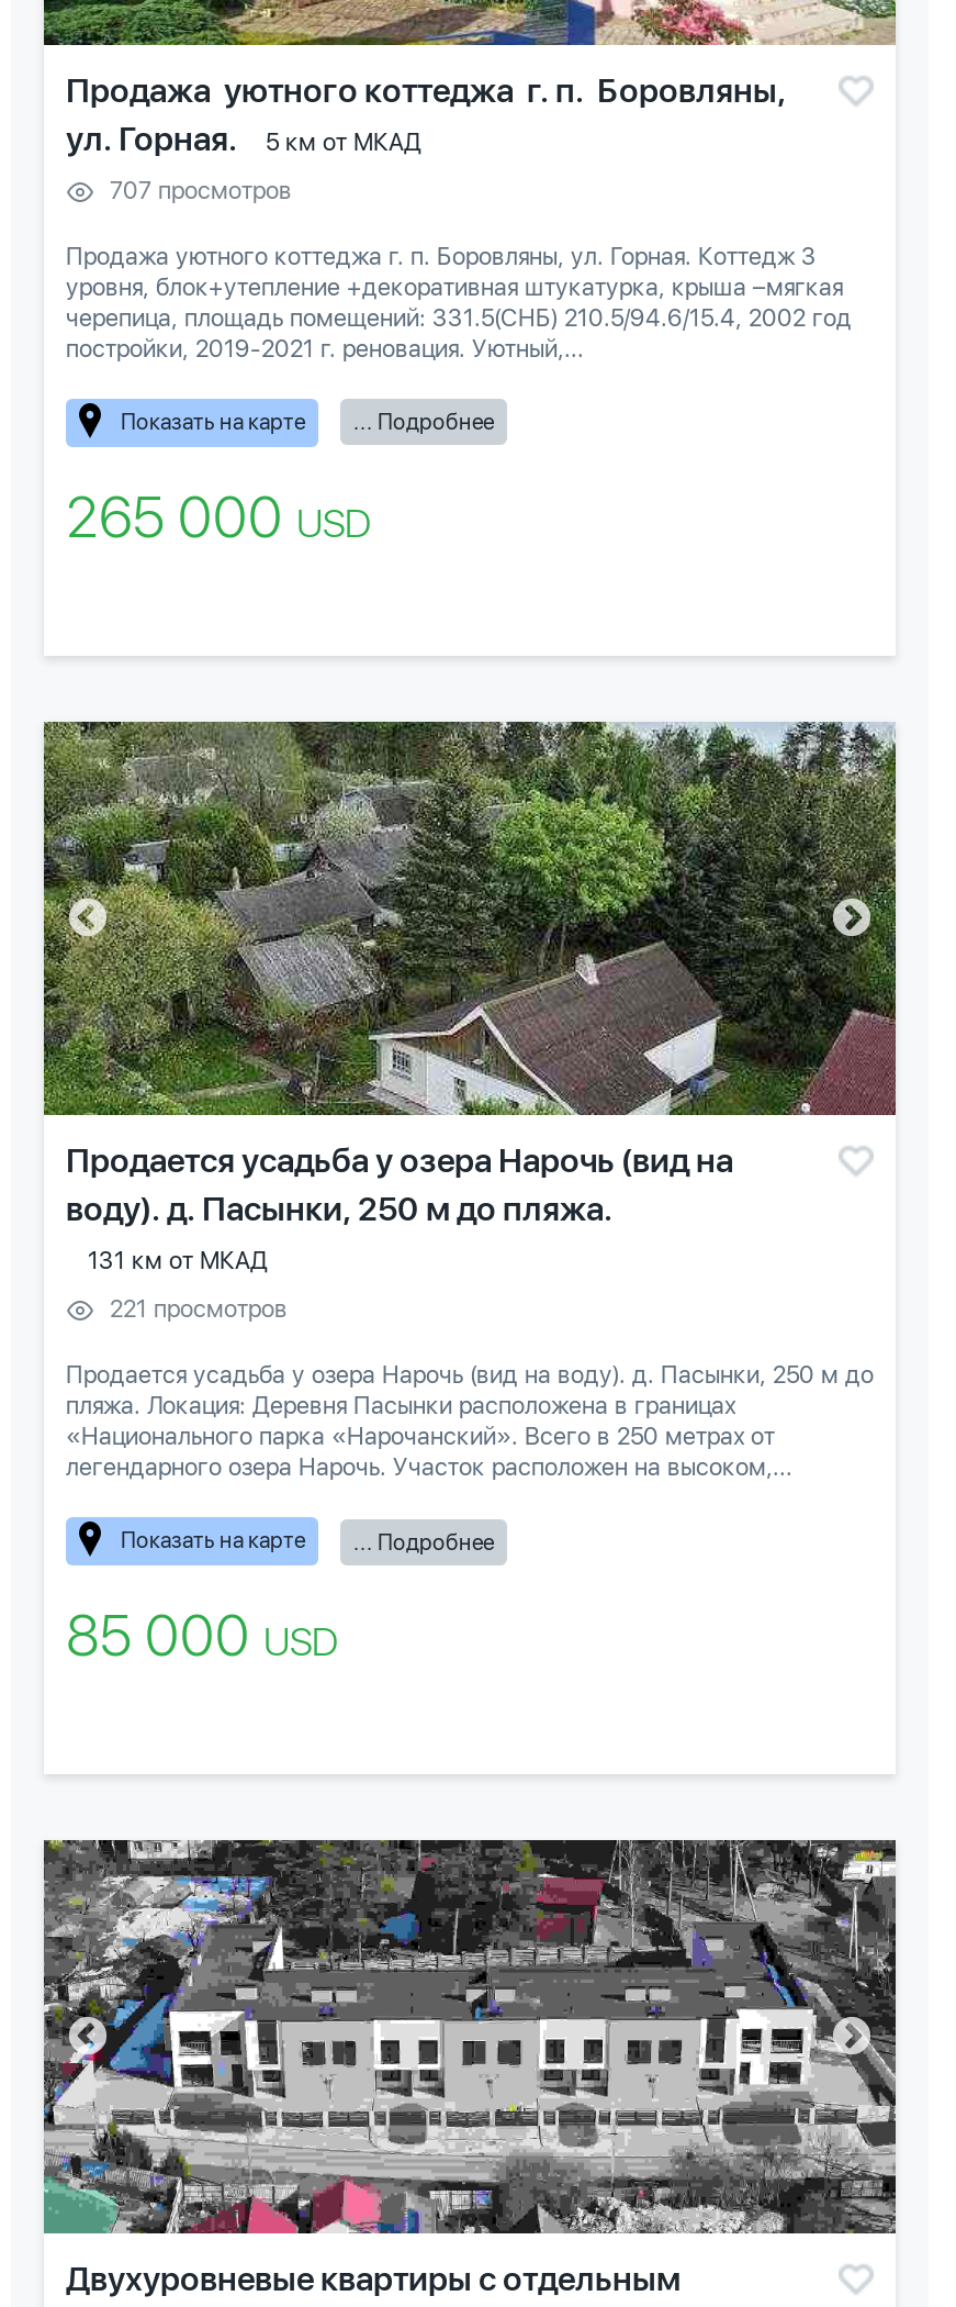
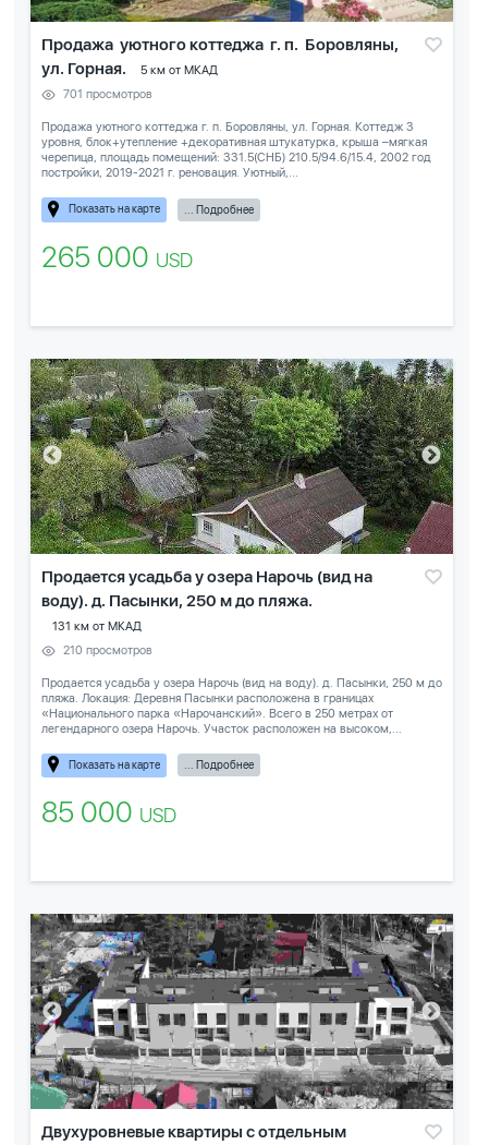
- 707 просмотров
+ 701 просмотров

- 221 просмотров
+ 210 просмотров
